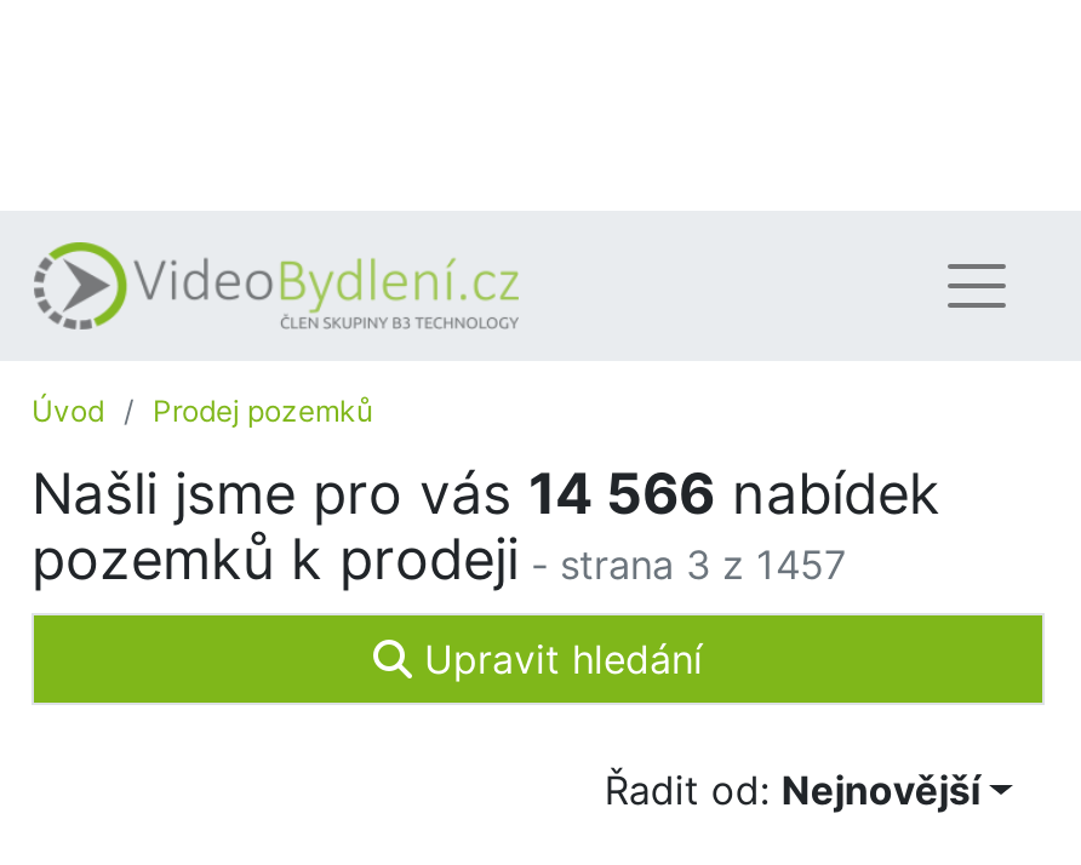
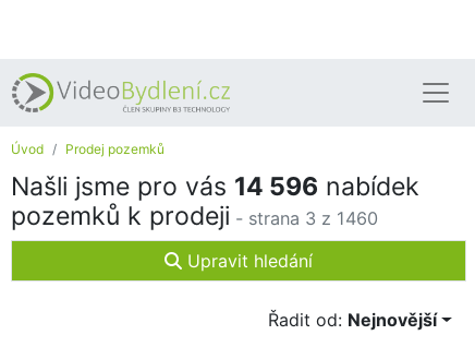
- Našli jsme pro vás 14 566 nabídek
+ Našli jsme pro vás 14 596 nabídek

- pozemků k prodeji - strana 3 z 1457
+ pozemků k prodeji - strana 3 z 1460
